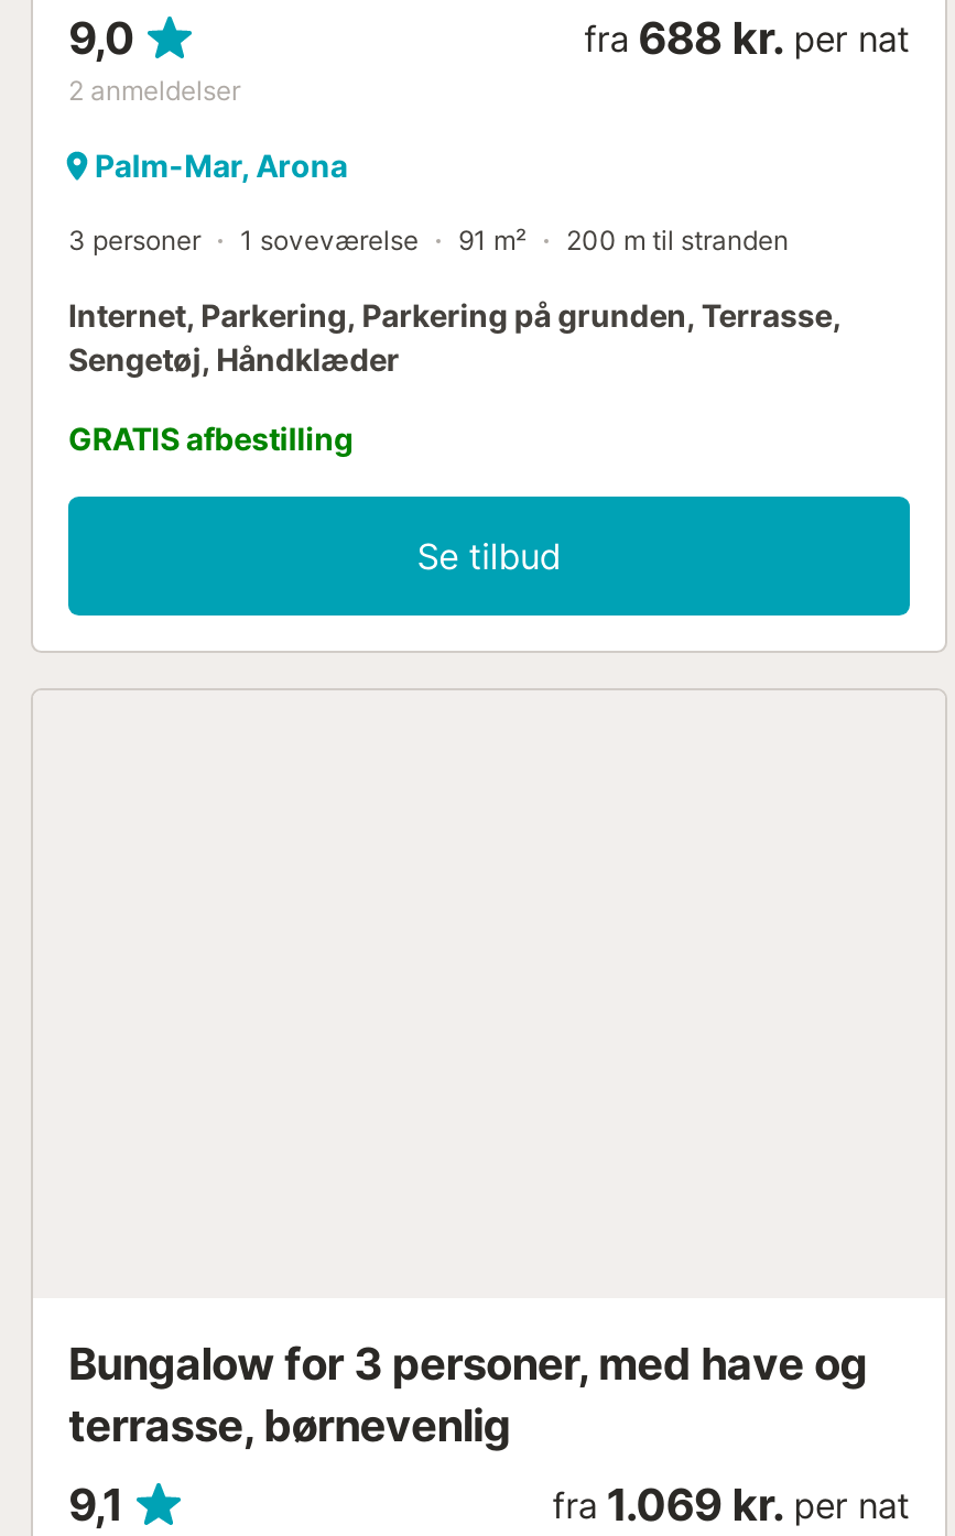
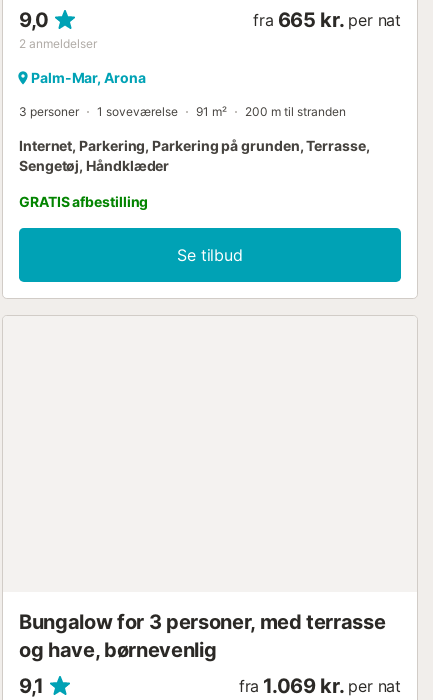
- fra 688 kr. per nat
+ fra 665 kr. per nat

- Bungalow for 3 personer, med have og
- terrasse, børnevenlig
+ Bungalow for 3 personer, med terrasse
+ og have, børnevenlig
